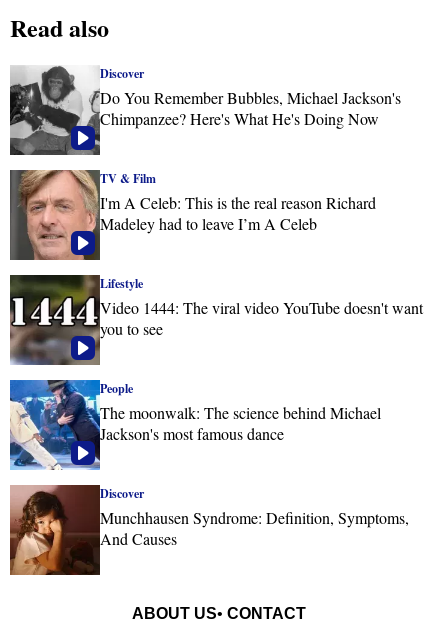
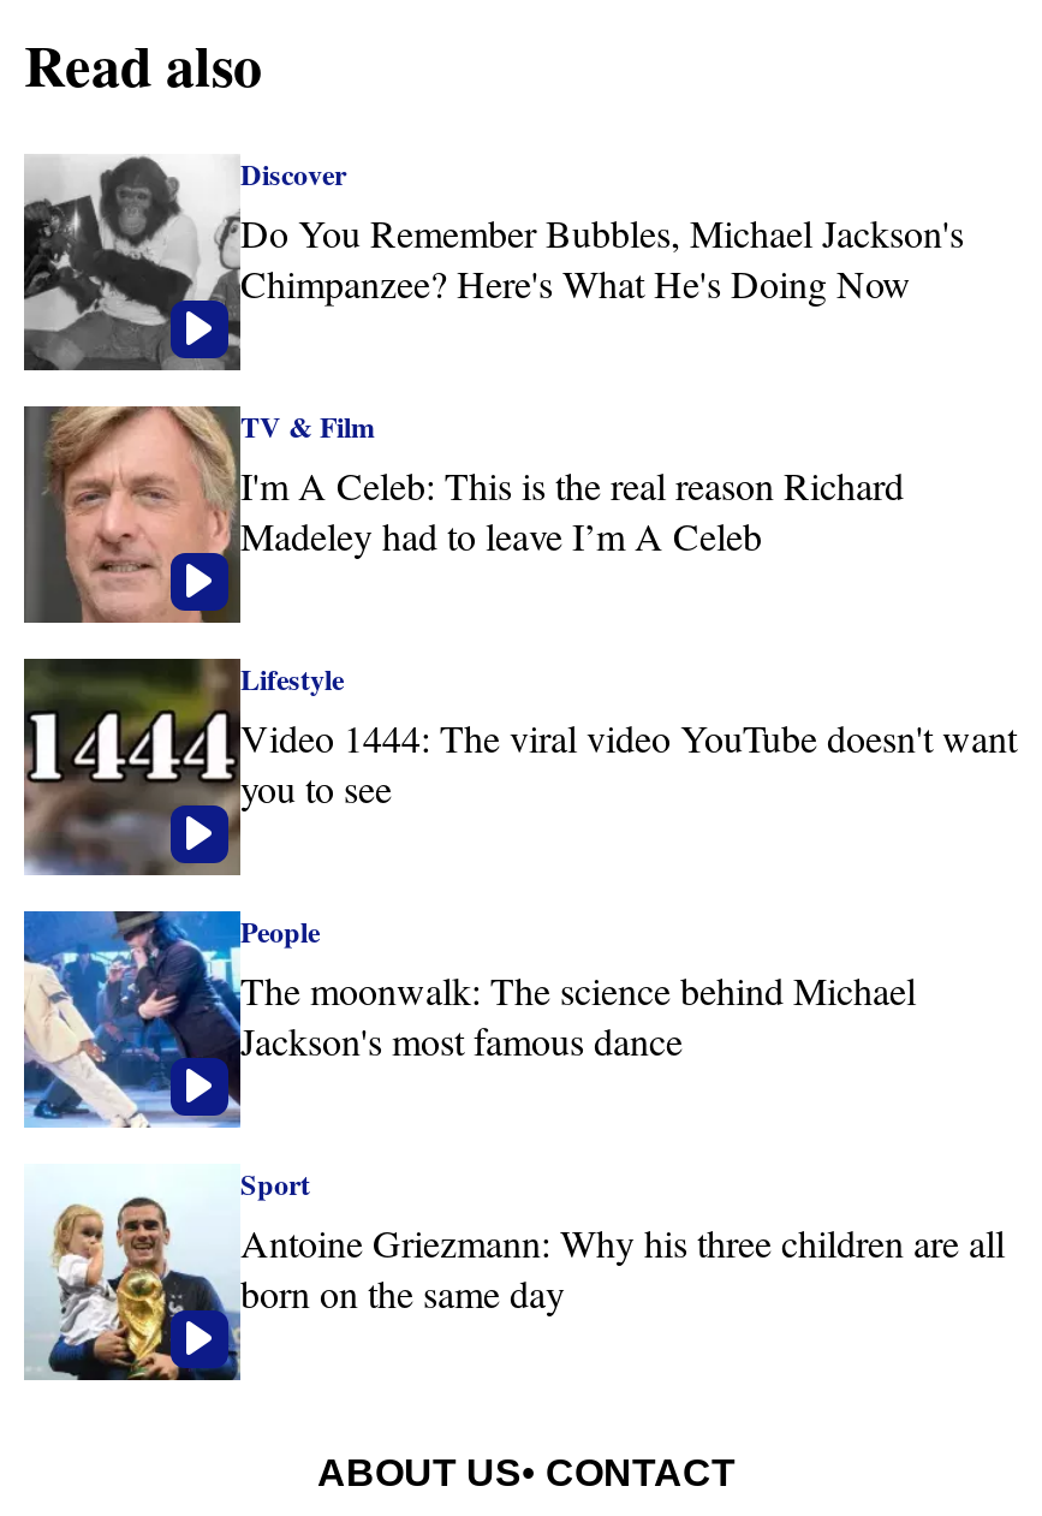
- [image]
- Discover
- Munchhausen Syndrome: Definition, Symptoms,
- And Causes
+ [image]
+ Sport
+ Antoine Griezmann: Why his three children are all
+ born on the same day
